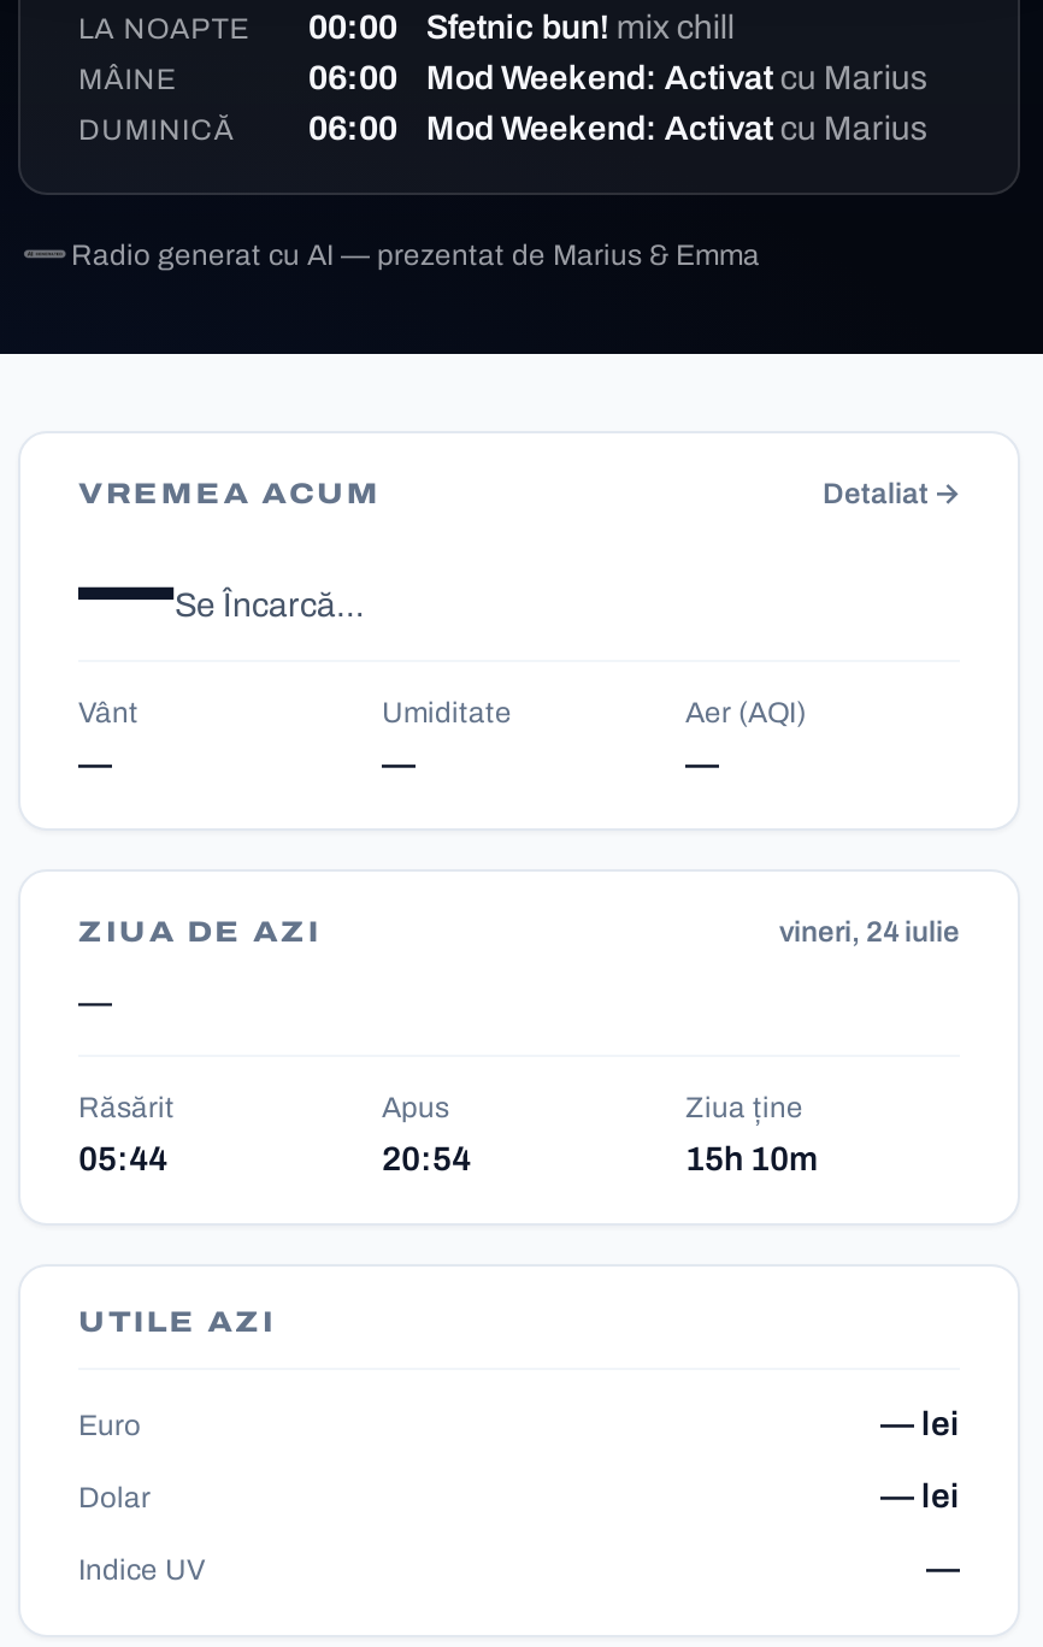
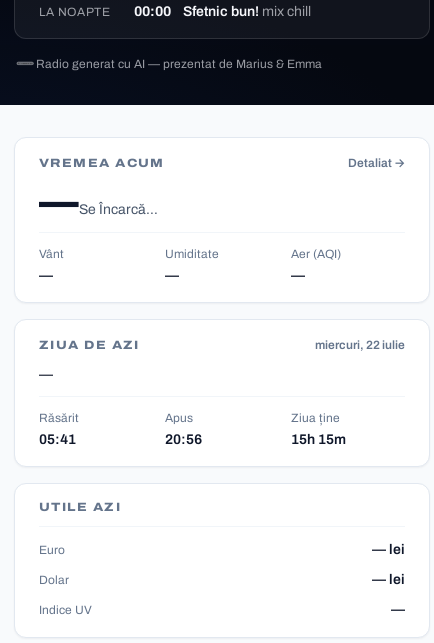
- MÂINE
- 06:00
- Mod Weekend: Activat cu Marius
- DUMINICĂ
- 06:00
- Mod Weekend: Activat cu Marius

- vineri, 24 iulie
+ miercuri, 22 iulie

- 05:44
+ 05:41

- 20:54
+ 20:56

- 15h 10m
+ 15h 15m
